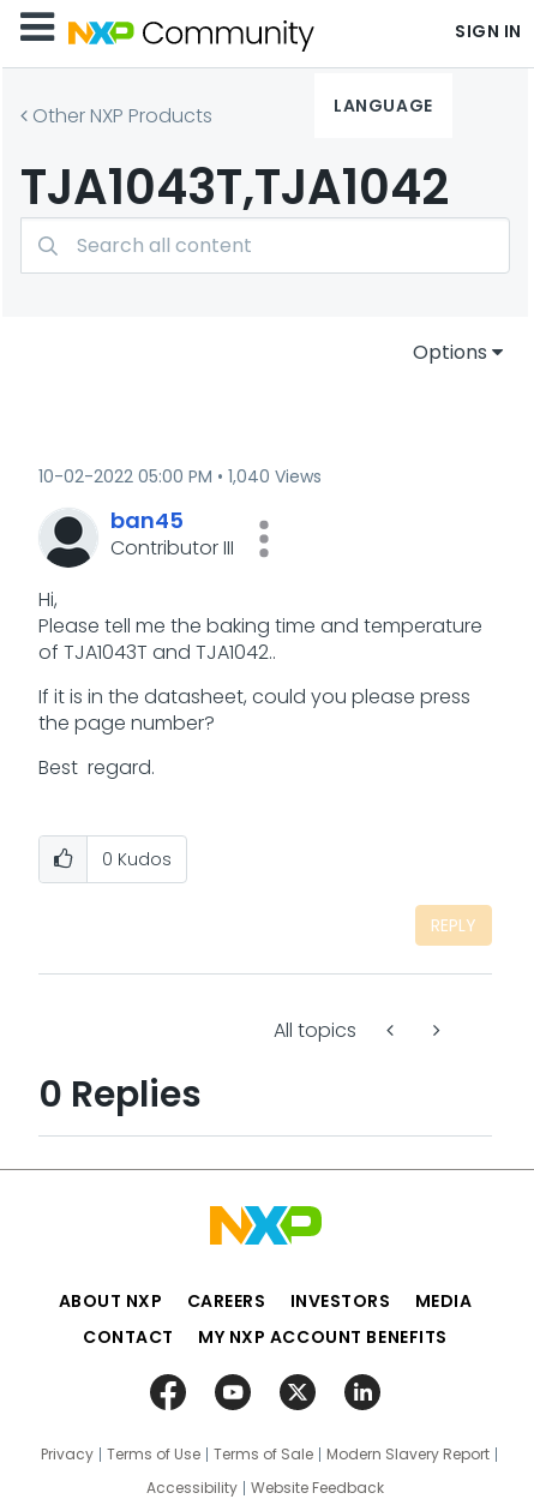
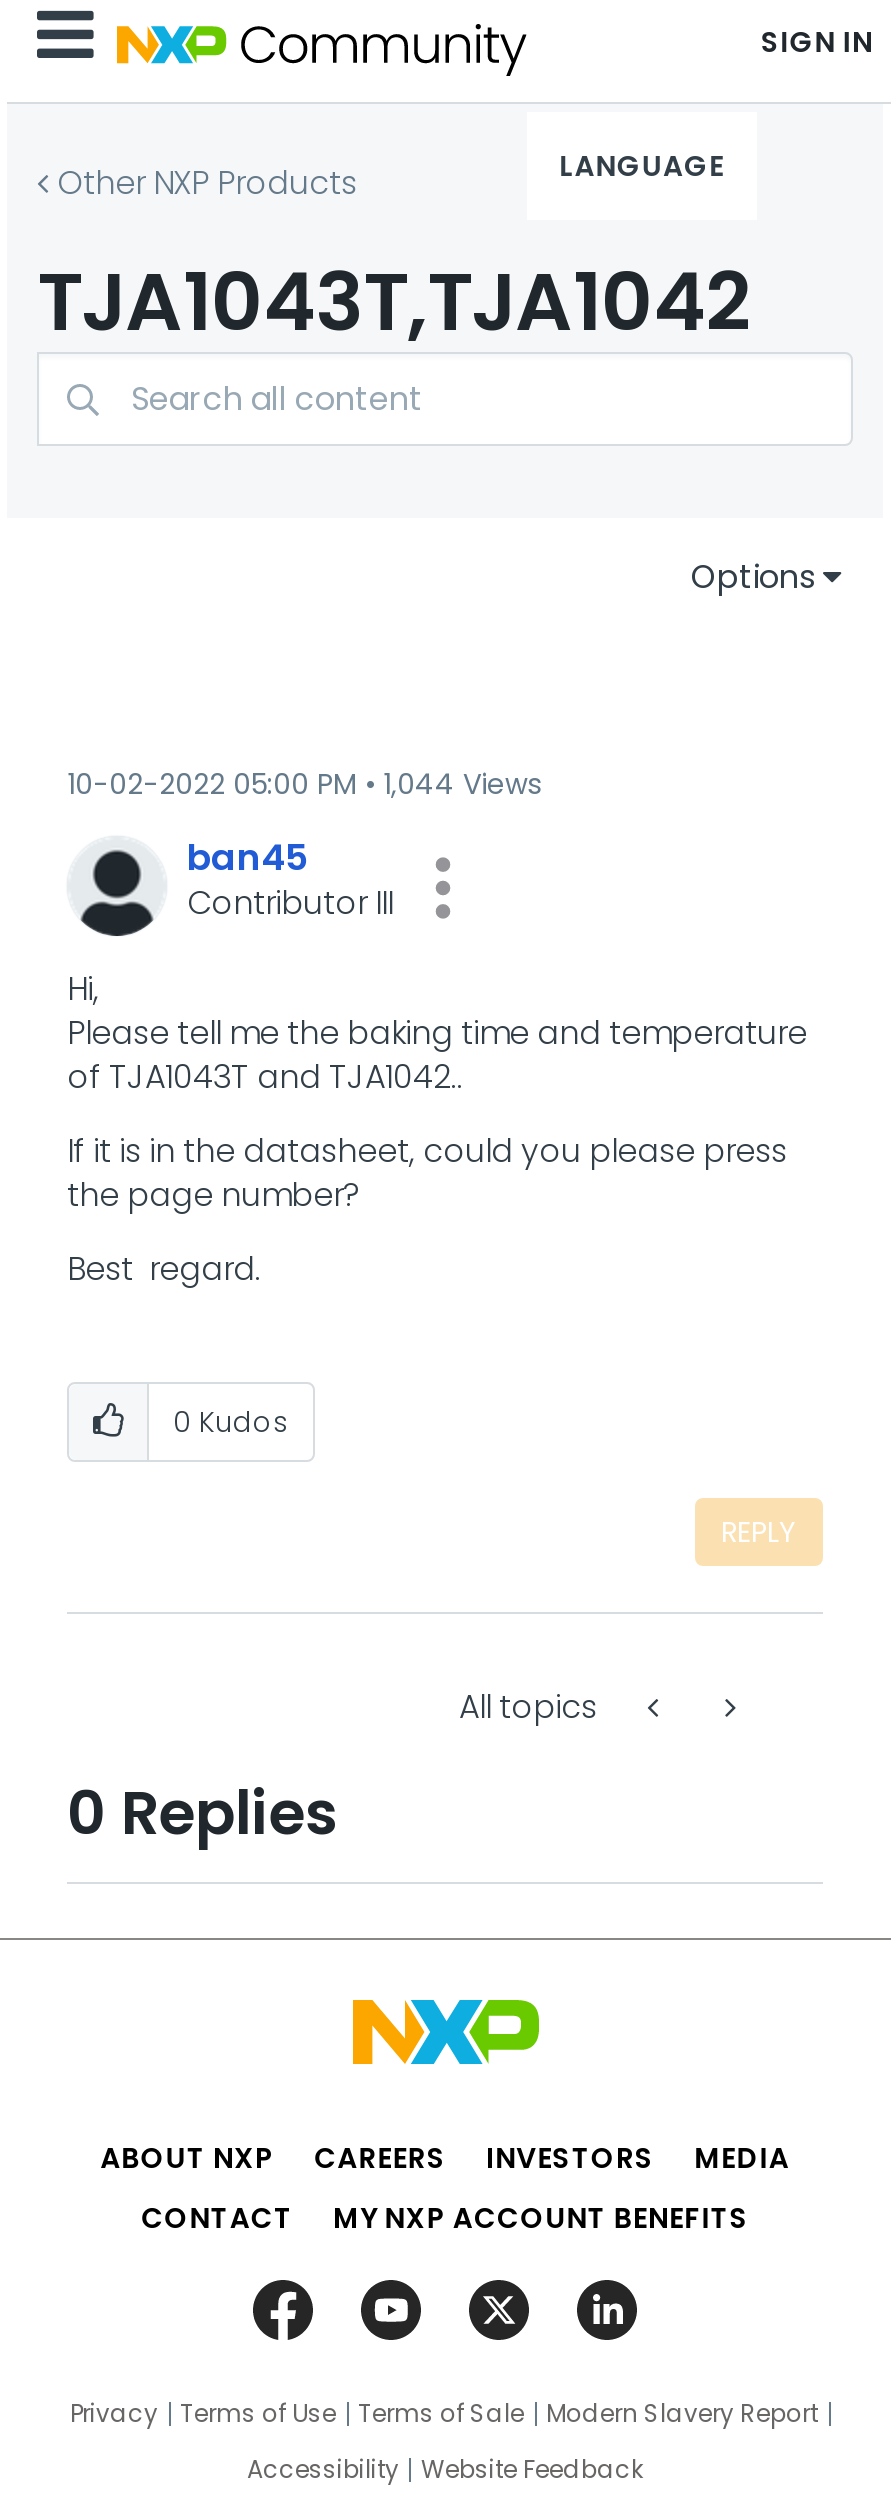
- 10-02-2022 05:00 PM 1,040 Views
+ 10-02-2022 05:00 PM 1,044 Views
